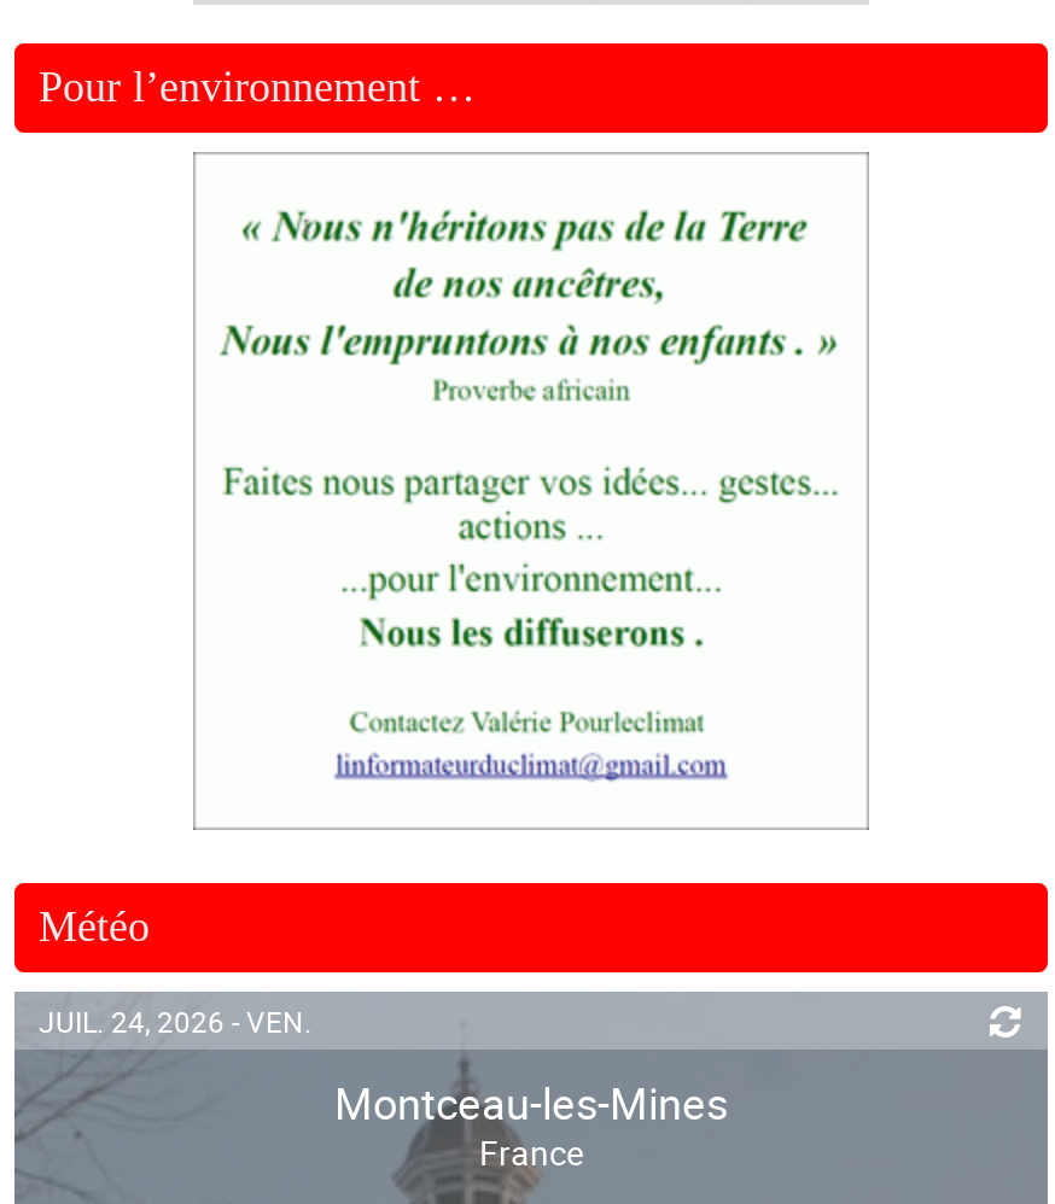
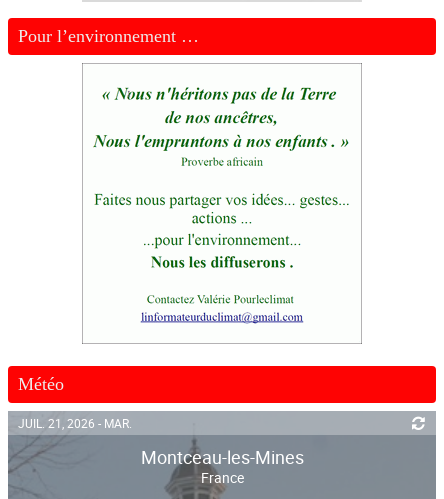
- JUIL. 24, 2026 - VEN.
+ JUIL. 21, 2026 - MAR.
